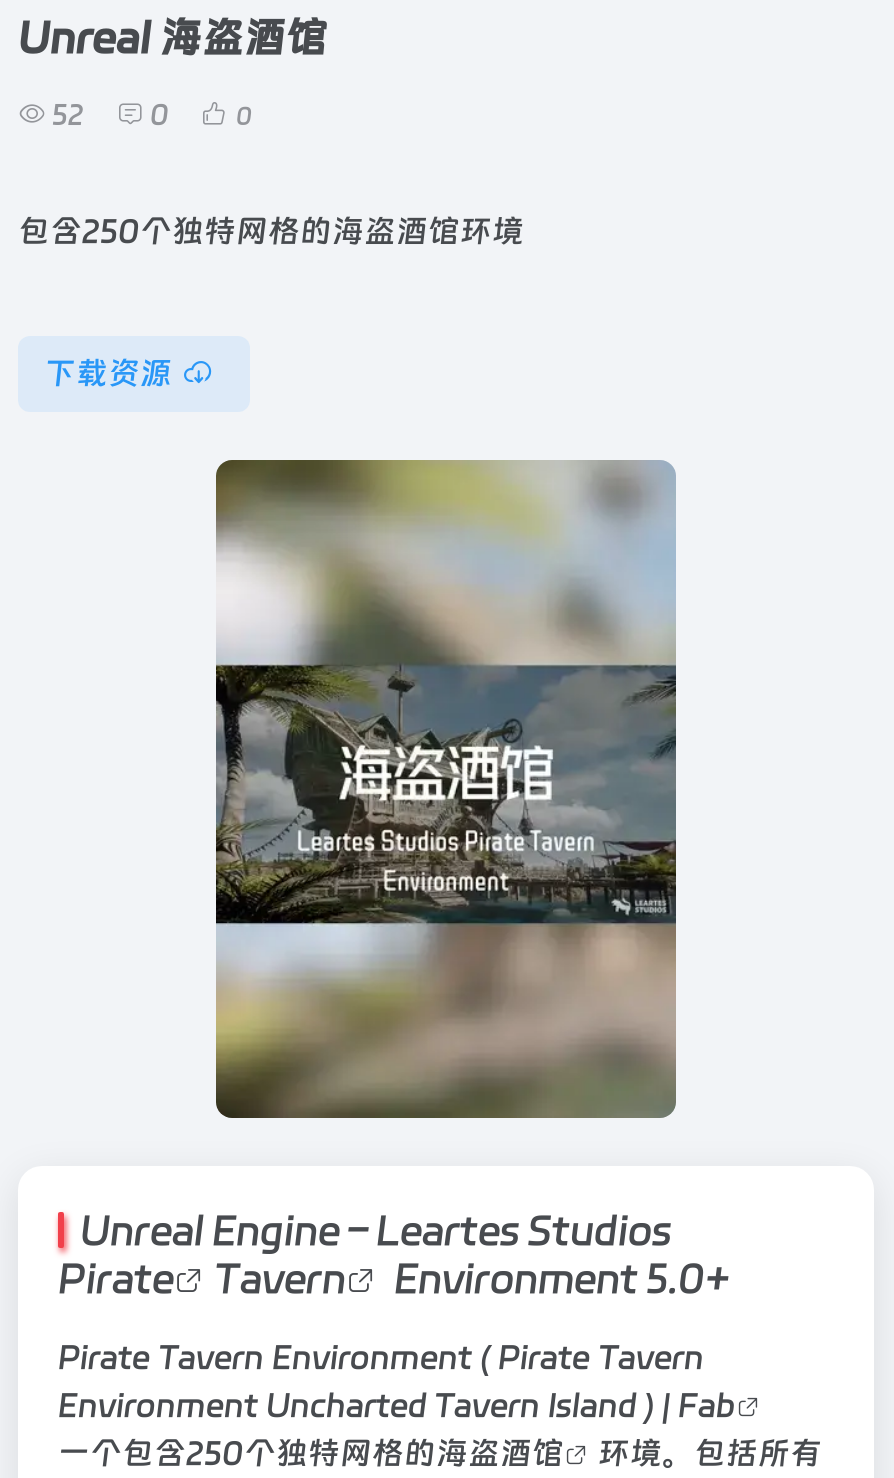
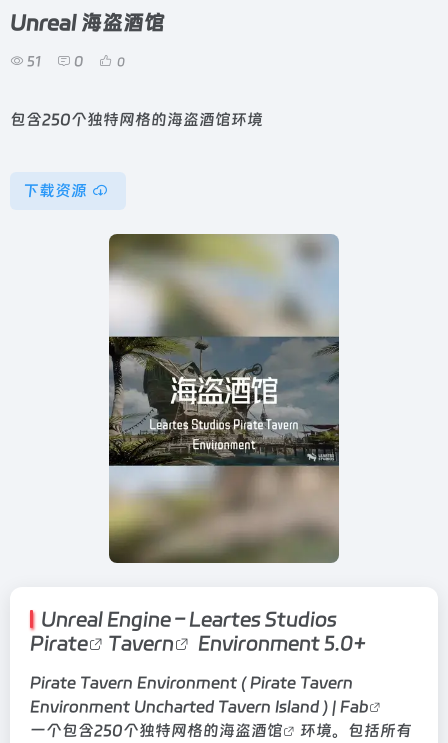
- 52 0
+ 51 0
